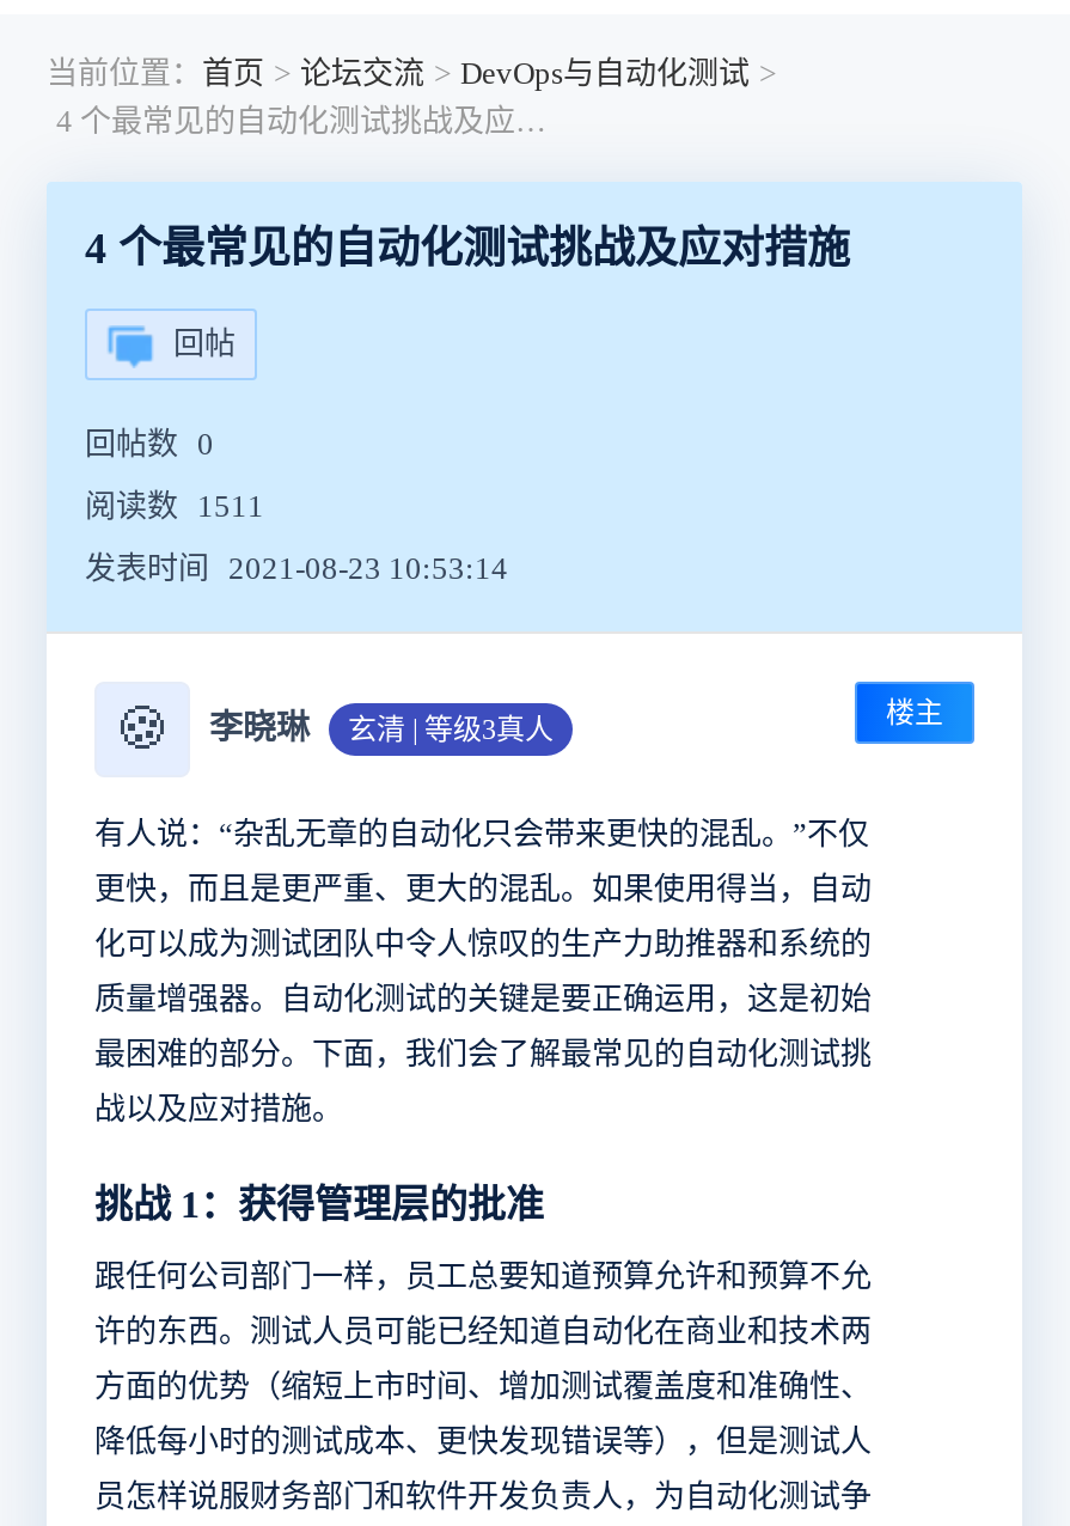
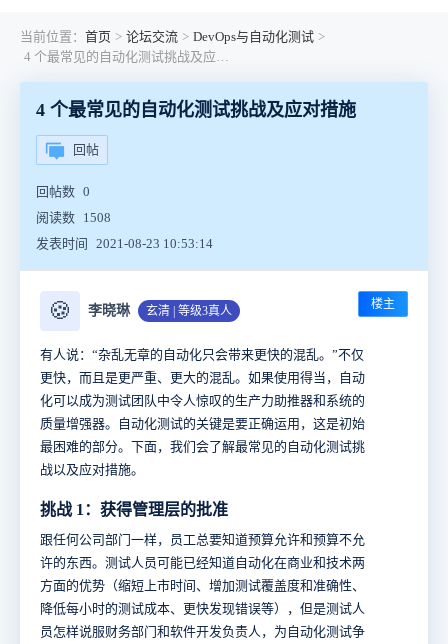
- 阅读数 1511
+ 阅读数 1508
